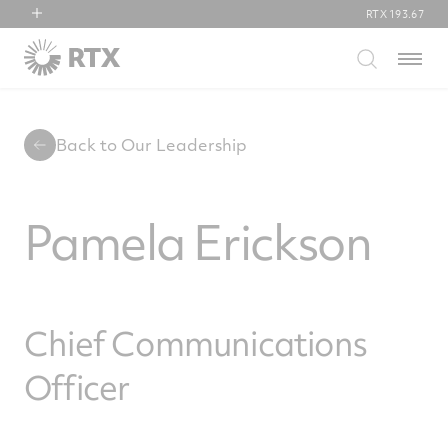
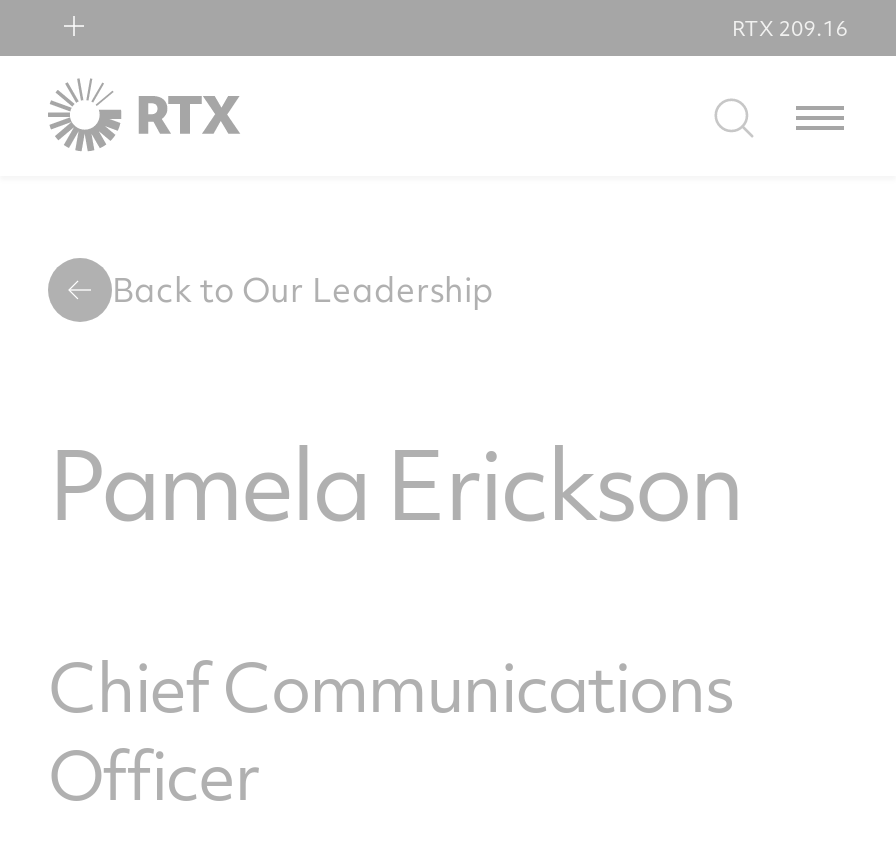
- RTX 193.67
+ RTX 209.16
